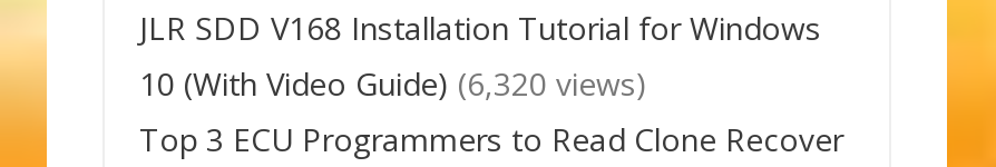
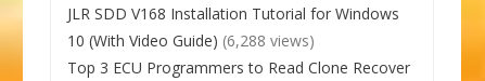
- 10 (With Video Guide) (6,320 views)
+ 10 (With Video Guide) (6,288 views)
